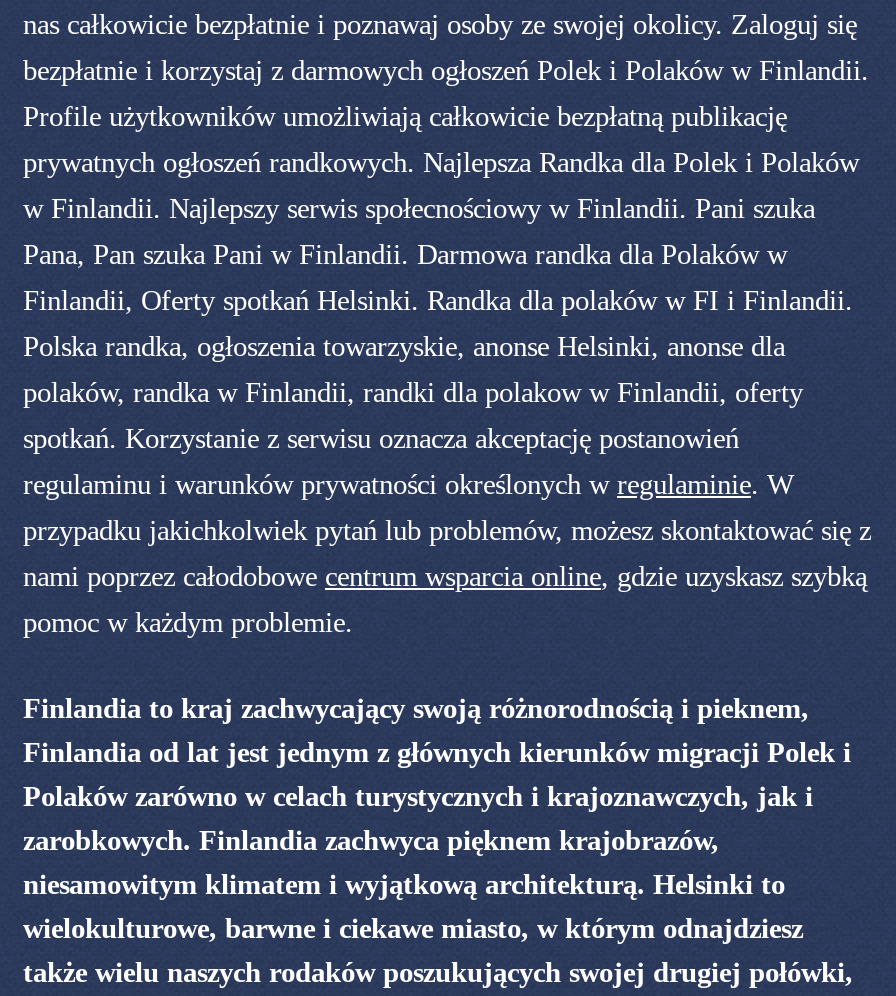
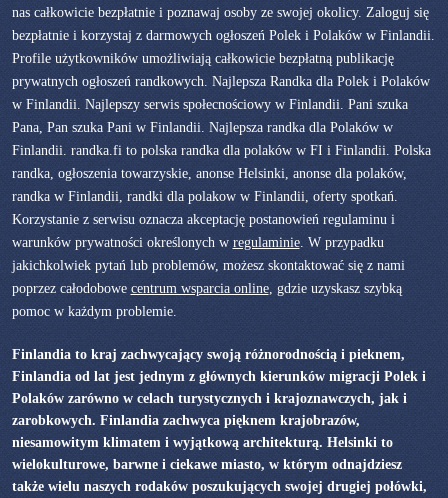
- Pana, Pan szuka Pani w Finlandii. Darmowa randka dla Polaków w
- Finlandii, Oferty spotkań Helsinki. Randka dla polaków w FI i Finlandii.
- Polska randka, ogłoszenia towarzyskie, anonse Helsinki, anonse dla
- polaków, randka w Finlandii, randki dla polakow w Finlandii, oferty
- spotkań. Korzystanie z serwisu oznacza akceptację postanowień
- regulaminu i warunków prywatności określonych w regulaminie. W
- przypadku jakichkolwiek pytań lub problemów, możesz skontaktować się z
- nami poprzez całodobowe centrum wsparcia online, gdzie uzyskasz szybką
+ Pana, Pan szuka Pani w Finlandii. Najlepsza randka dla Polaków w
+ Finlandii. randka.fi to polska randka dla polaków w FI i Finlandii. Polska
+ randka, ogłoszenia towarzyskie, anonse Helsinki, anonse dla polaków,
+ randka w Finlandii, randki dla polakow w Finlandii, oferty spotkań.
+ Korzystanie z serwisu oznacza akceptację postanowień regulaminu i
+ warunków prywatności określonych w regulaminie. W przypadku
+ jakichkolwiek pytań lub problemów, możesz skontaktować się z nami
+ poprzez całodobowe centrum wsparcia online, gdzie uzyskasz szybką
